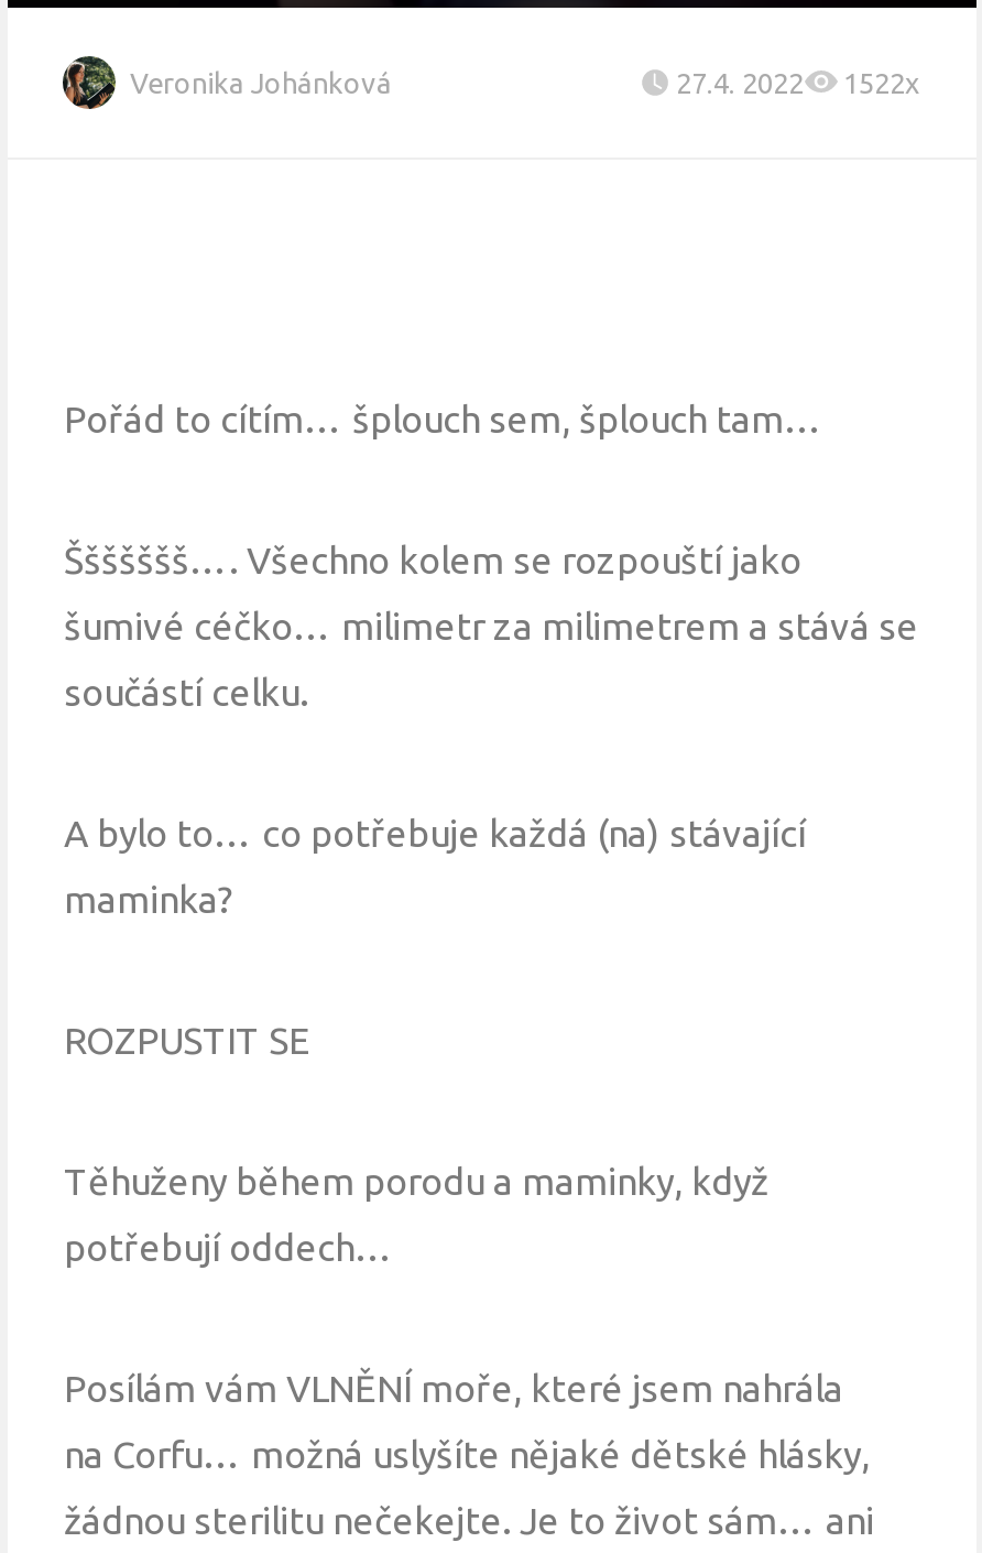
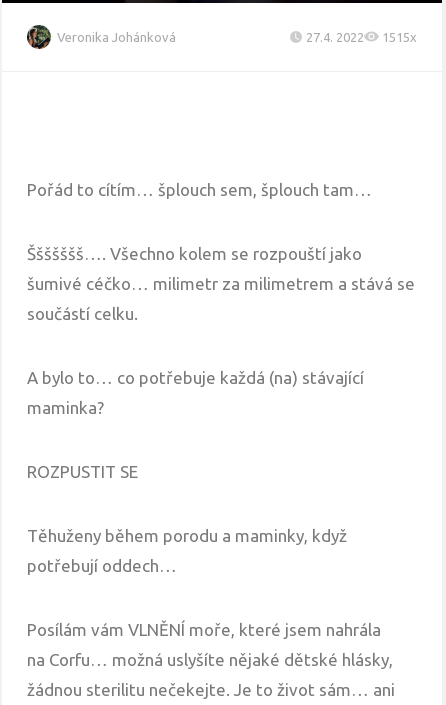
- 27.4. 2022 1522x
+ 27.4. 2022 1515x
